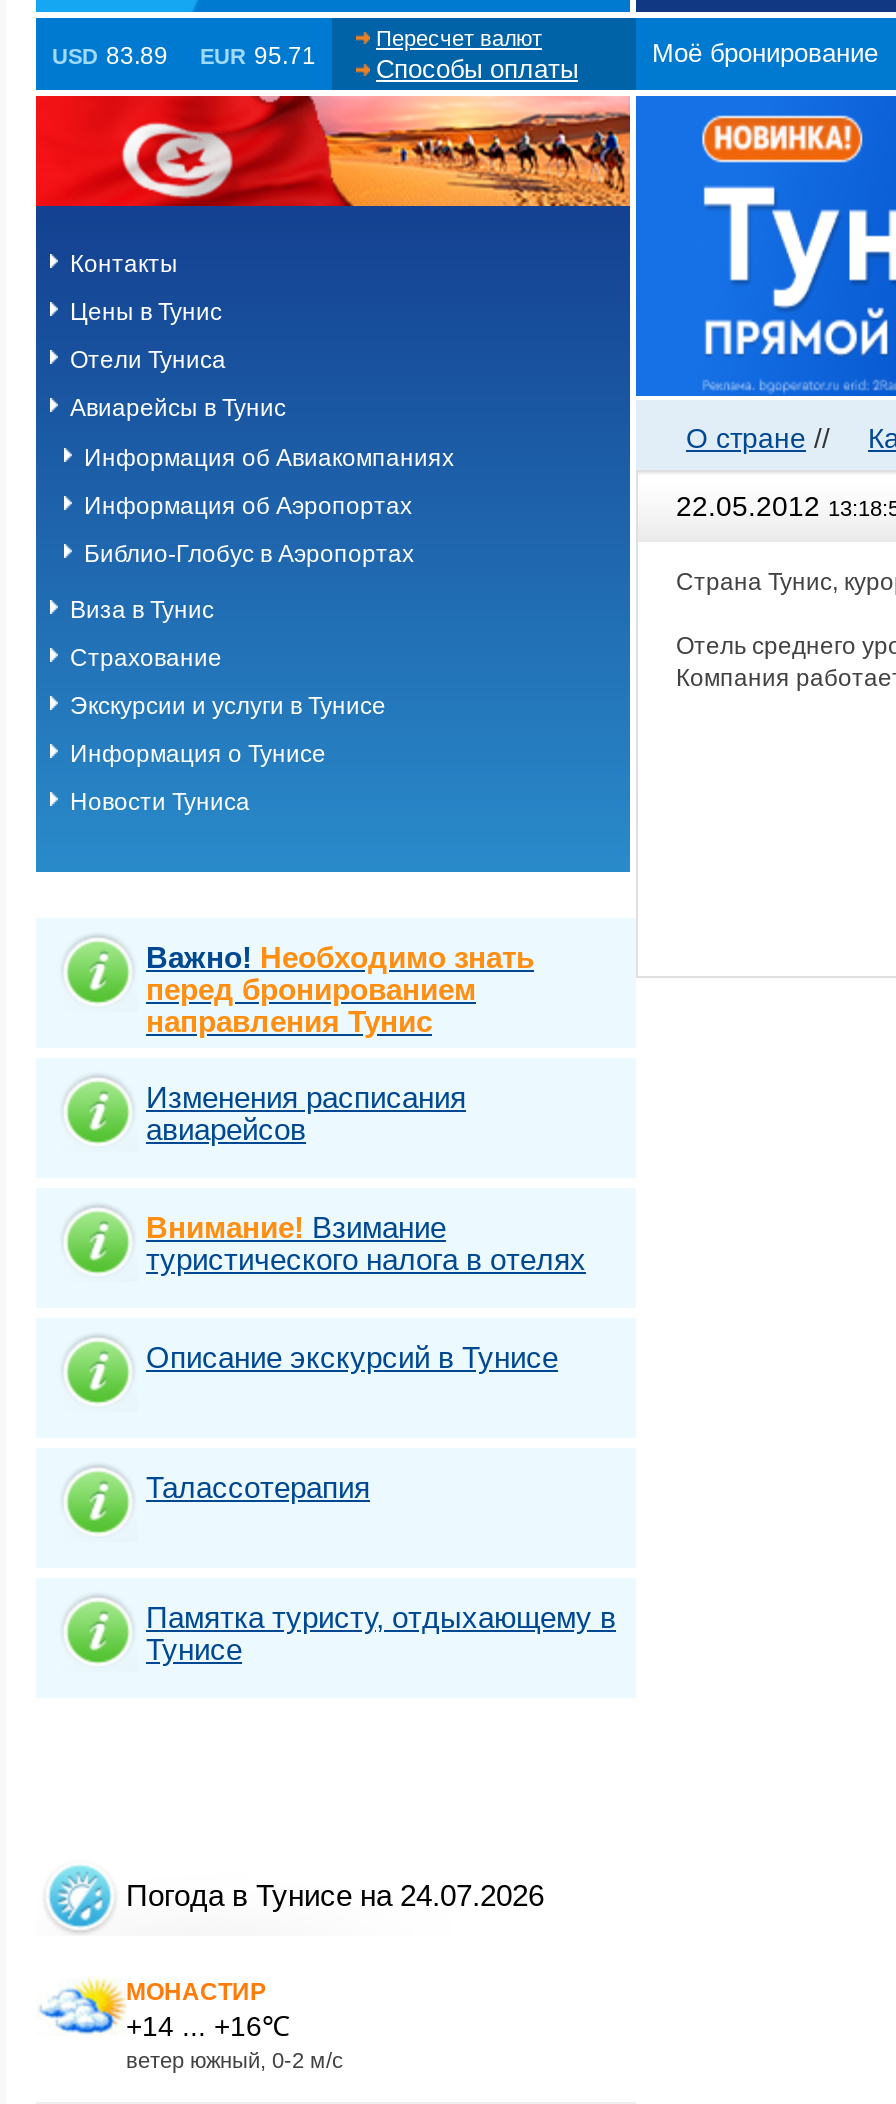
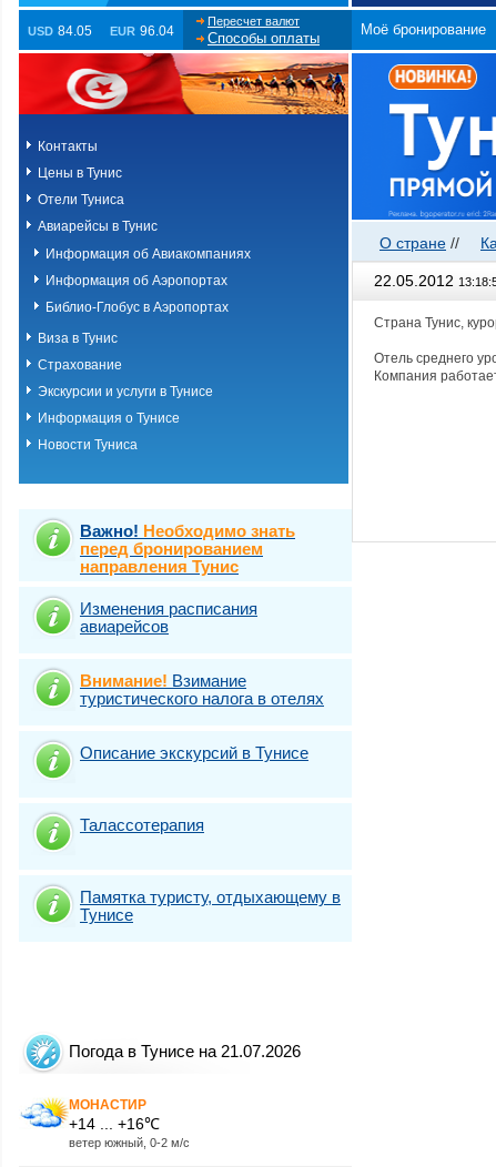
- USD 83.89
+ USD 84.05

- EUR 95.71
+ EUR 96.04

- Погода в Тунисе на 24.07.2026
+ Погода в Тунисе на 21.07.2026
